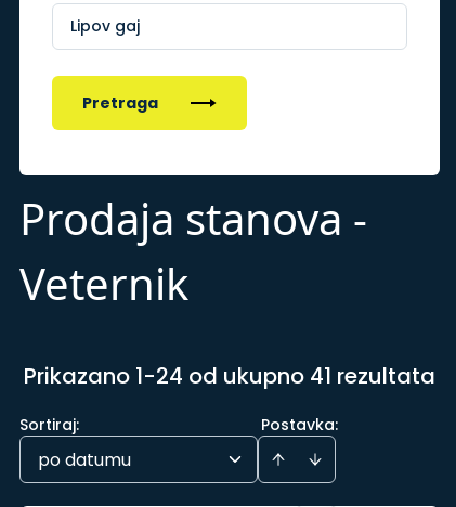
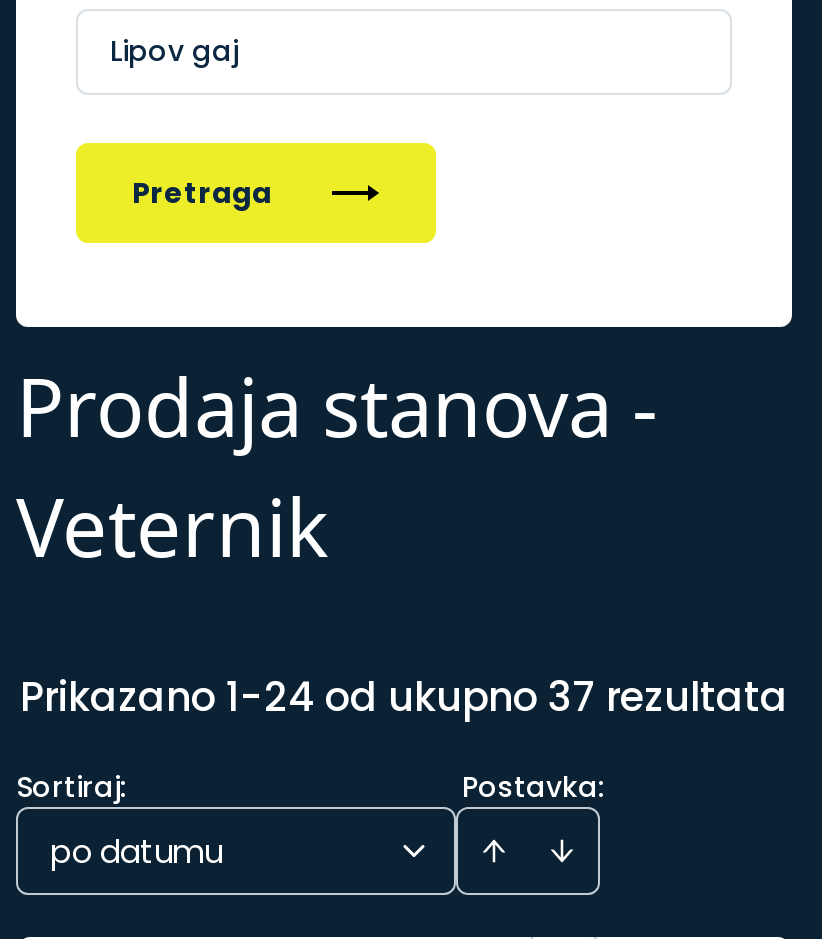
- Prikazano 1-24 od ukupno 41 rezultata
+ Prikazano 1-24 od ukupno 37 rezultata
